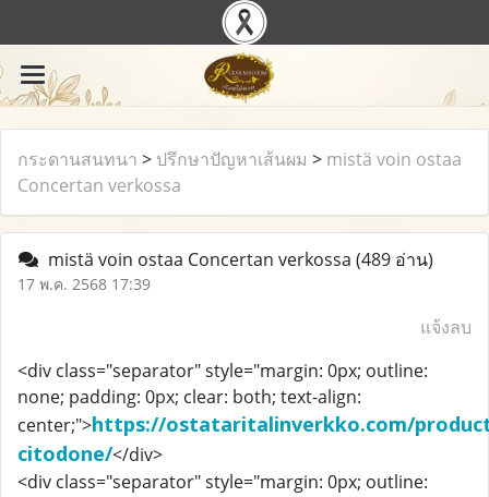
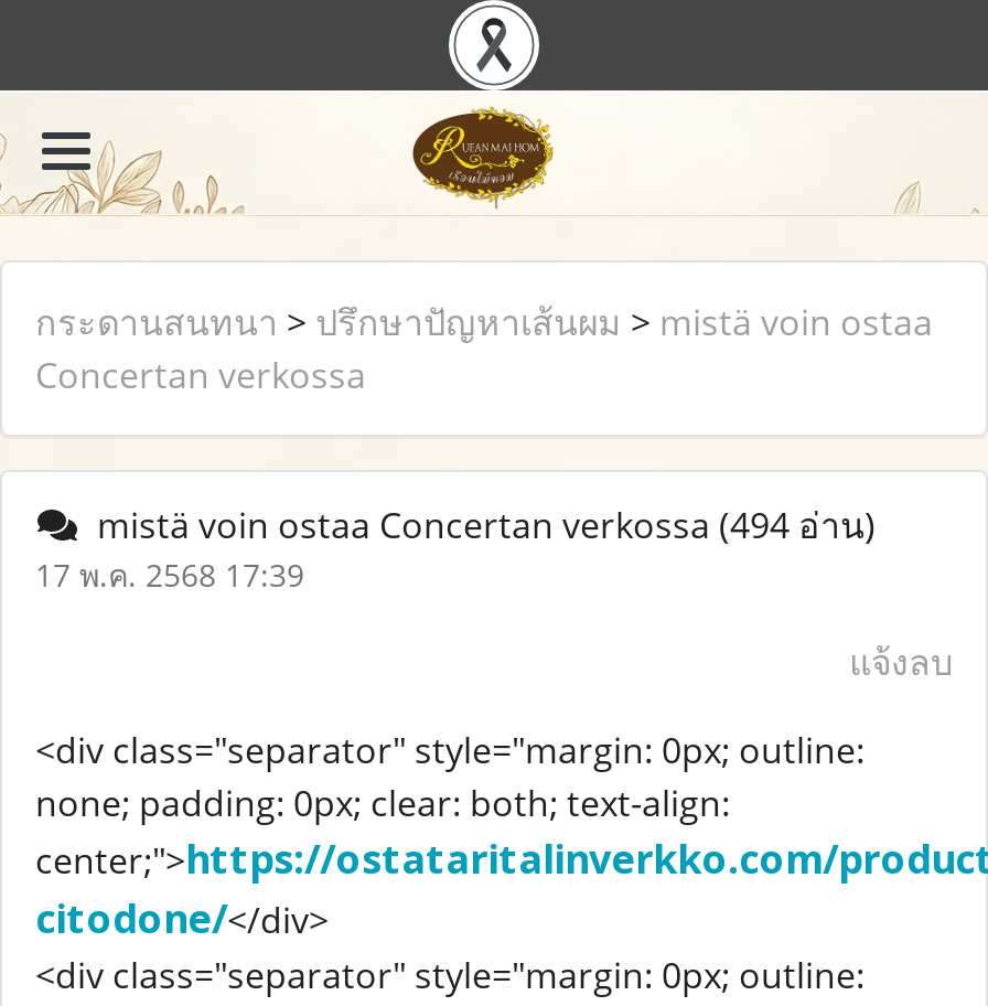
- mistä voin ostaa Concertan verkossa (489 อ่าน)
+ mistä voin ostaa Concertan verkossa (494 อ่าน)
